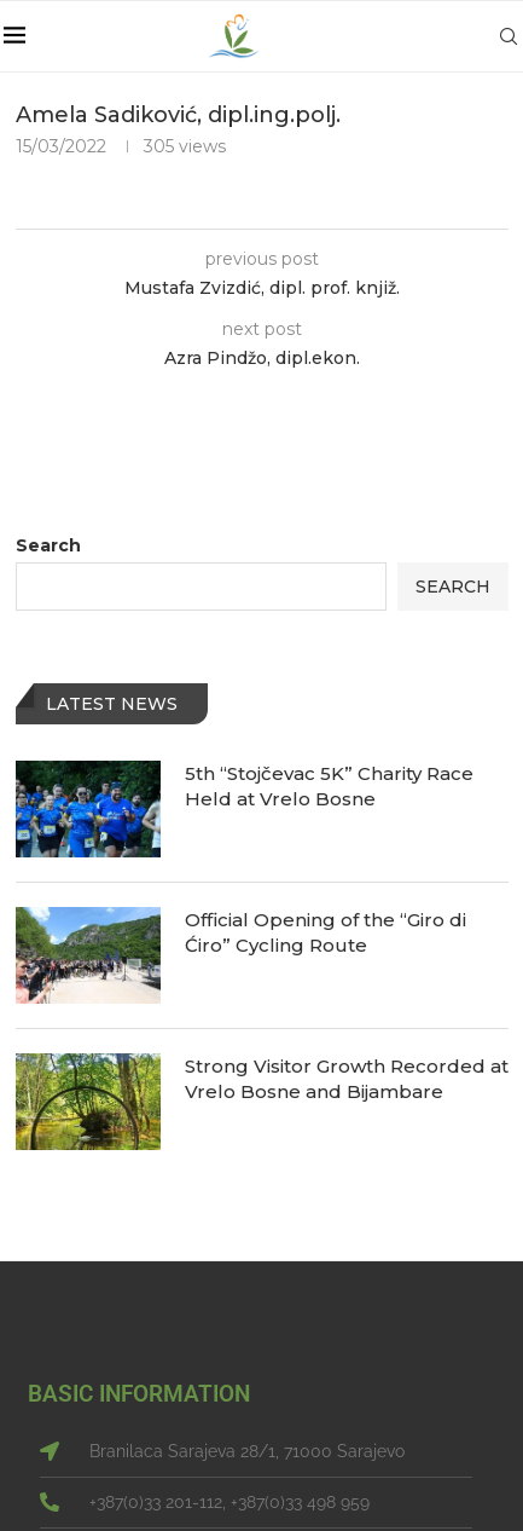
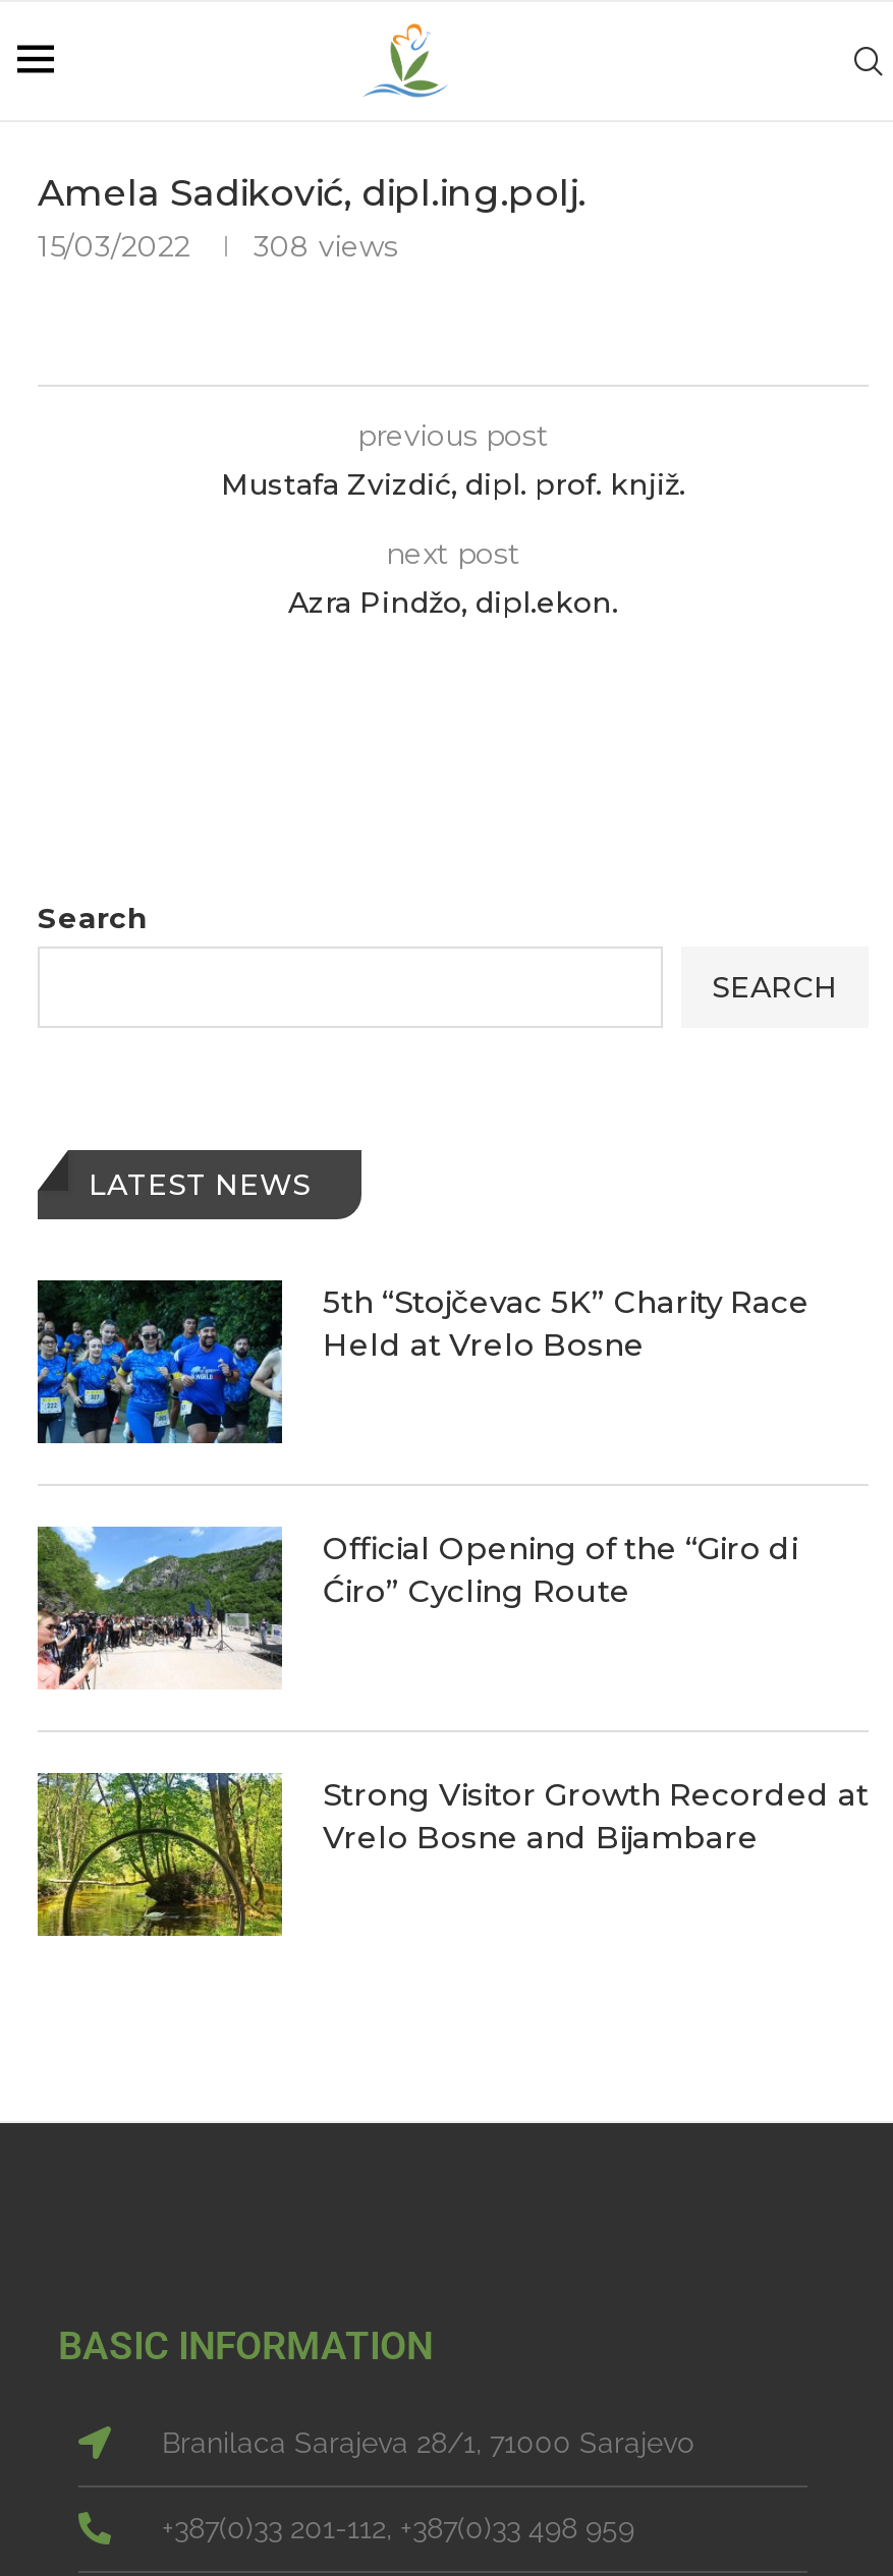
- 15/03/2022 305 views
+ 15/03/2022 308 views
